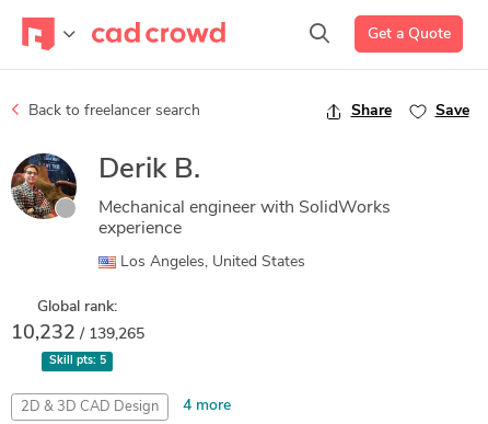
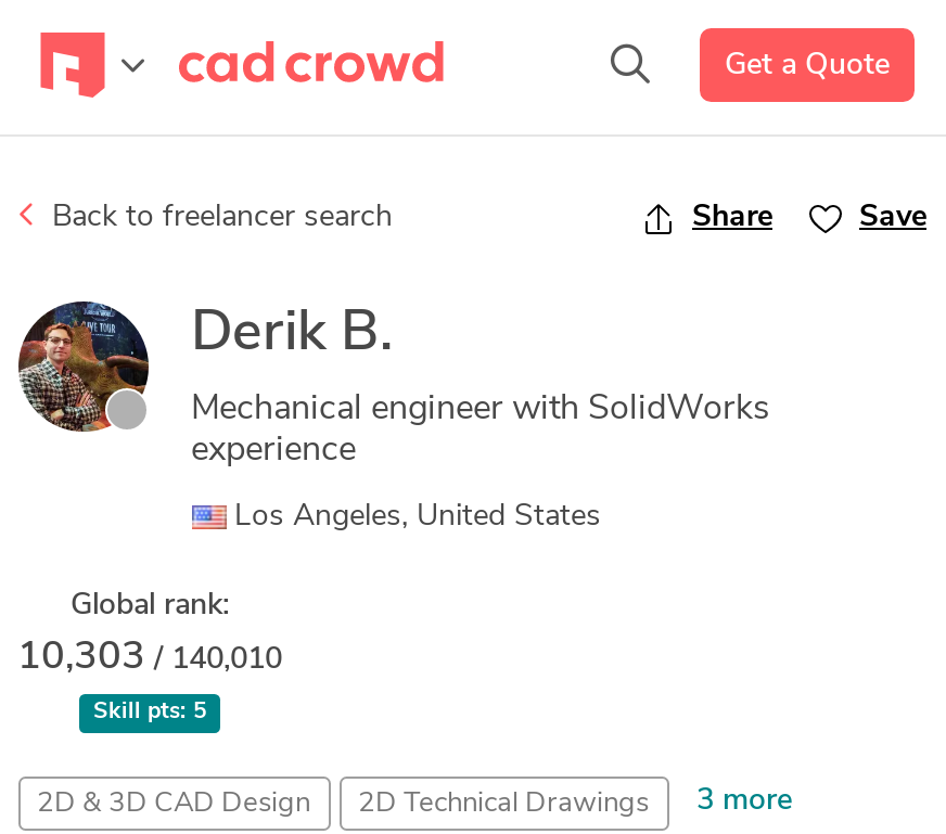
- 10,232 / 139,265
+ 10,303 / 140,010

- 4 more
+ 2D Technical Drawings
+ 3 more
